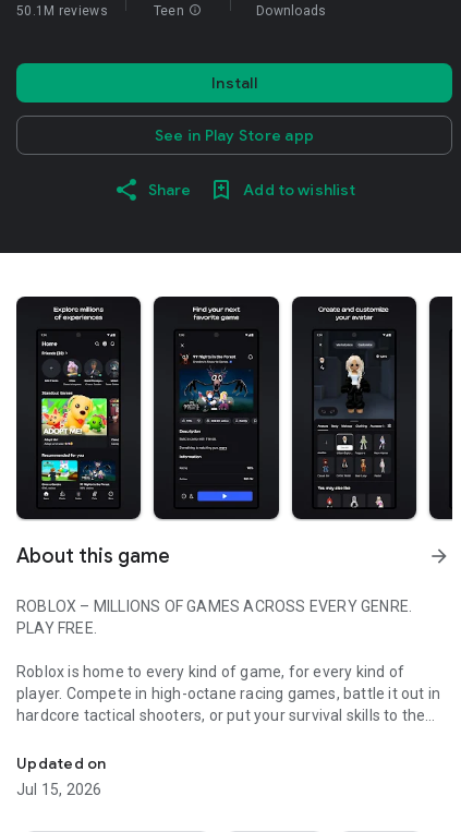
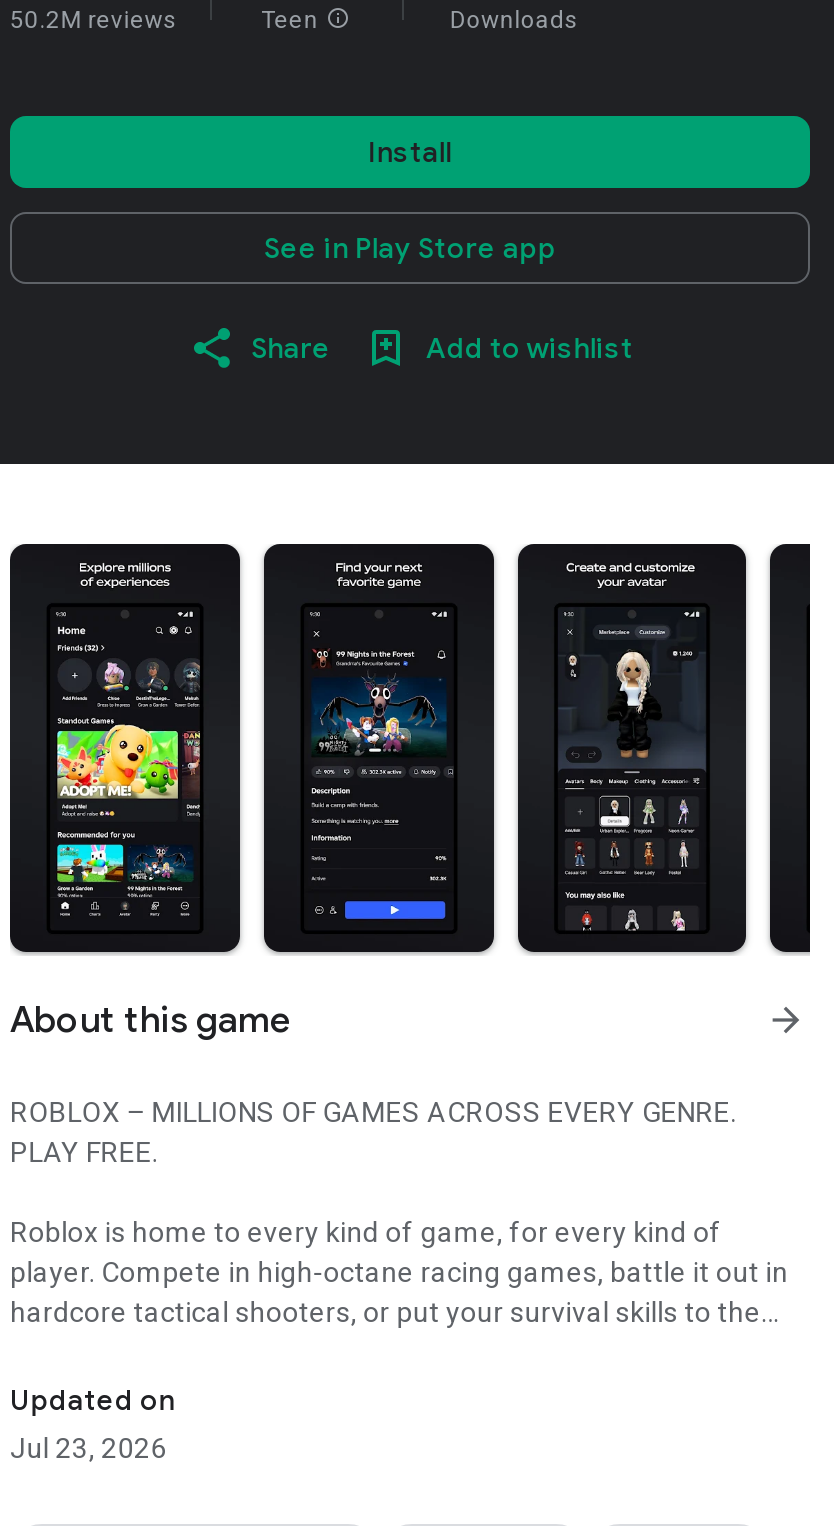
- 50.1M reviews
+ 50.2M reviews

- Jul 15, 2026
+ Jul 23, 2026
